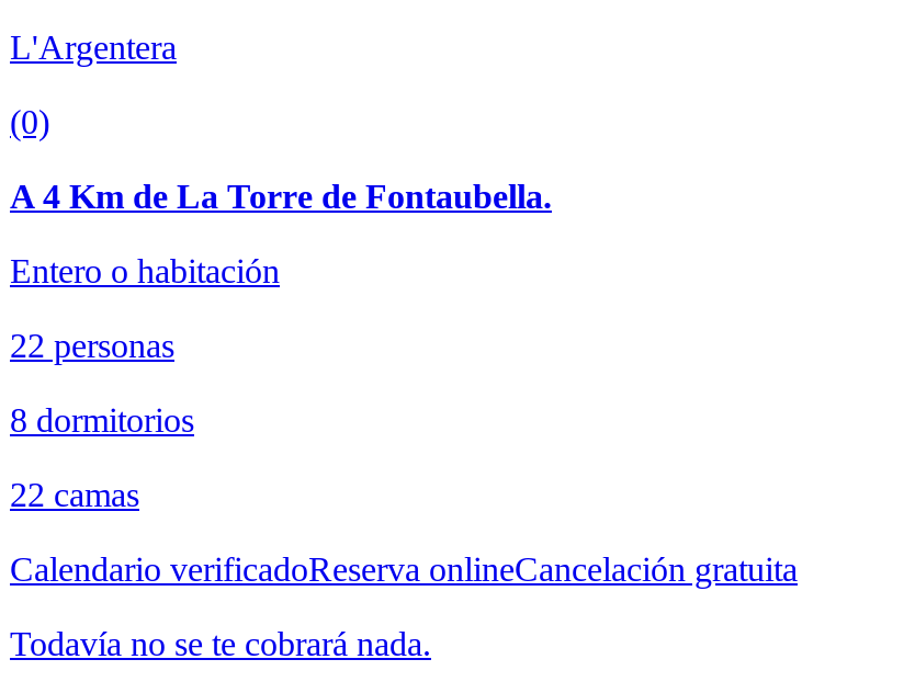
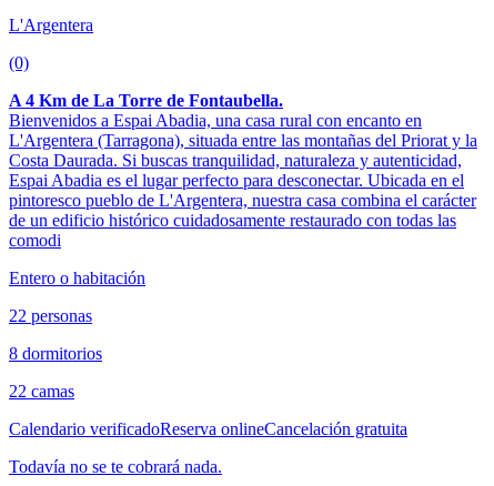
+ Bienvenidos a Espai Abadia, una casa rural con encanto en
+ L'Argentera (Tarragona), situada entre las montañas del Priorat y la
+ Costa Daurada. Si buscas tranquilidad, naturaleza y autenticidad,
+ Espai Abadia es el lugar perfecto para desconectar. Ubicada en el
+ pintoresco pueblo de L'Argentera, nuestra casa combina el carácter
+ de un edificio histórico cuidadosamente restaurado con todas las
+ comodi
